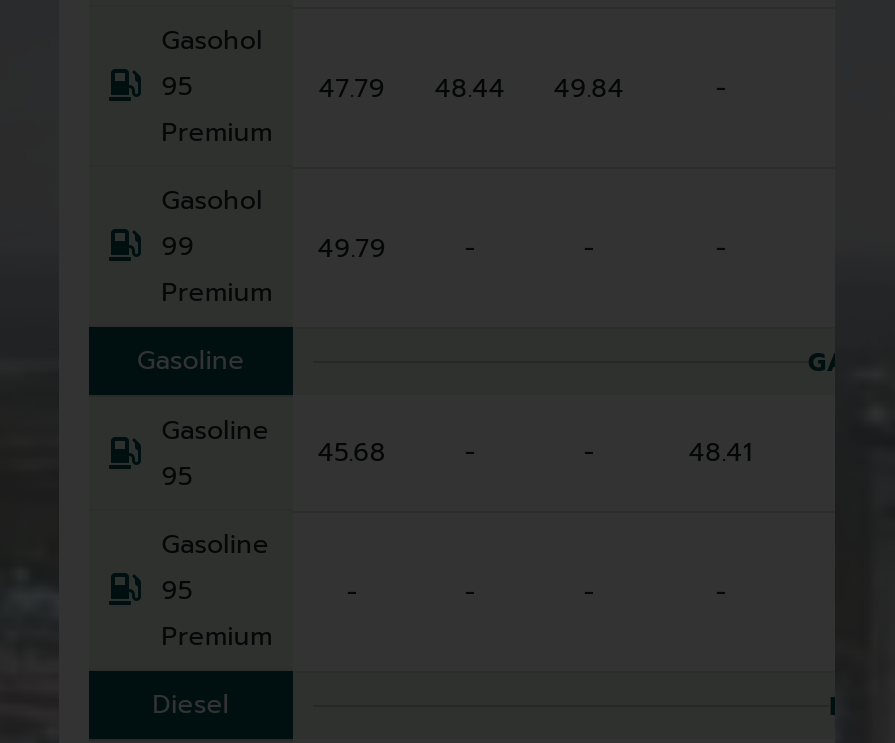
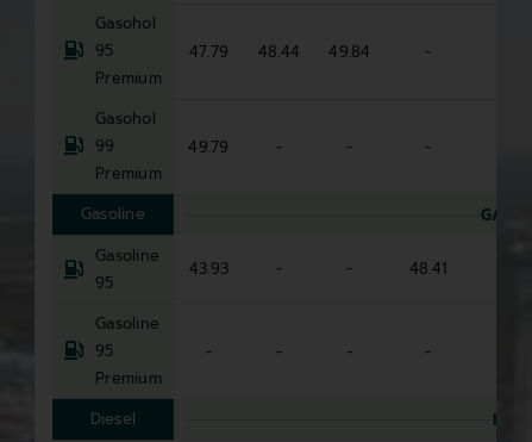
- 45.68
+ 43.93
